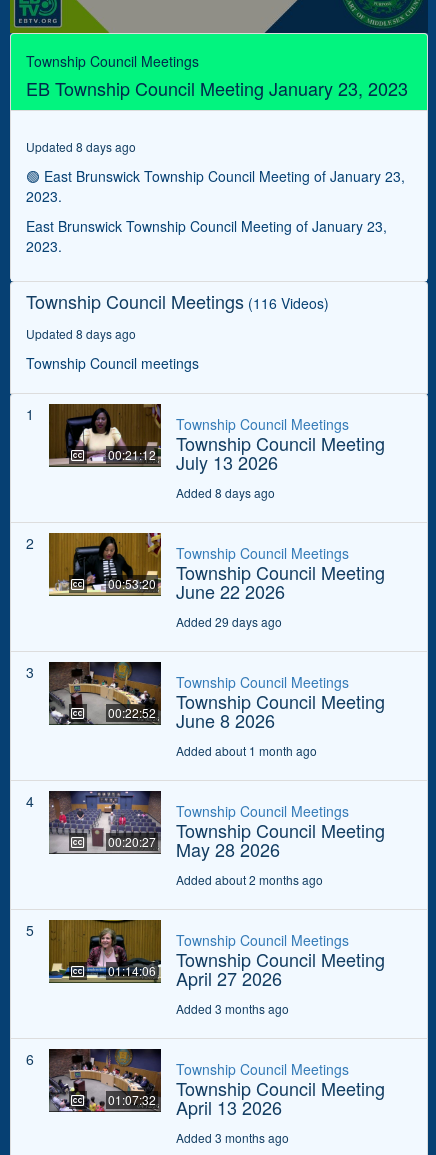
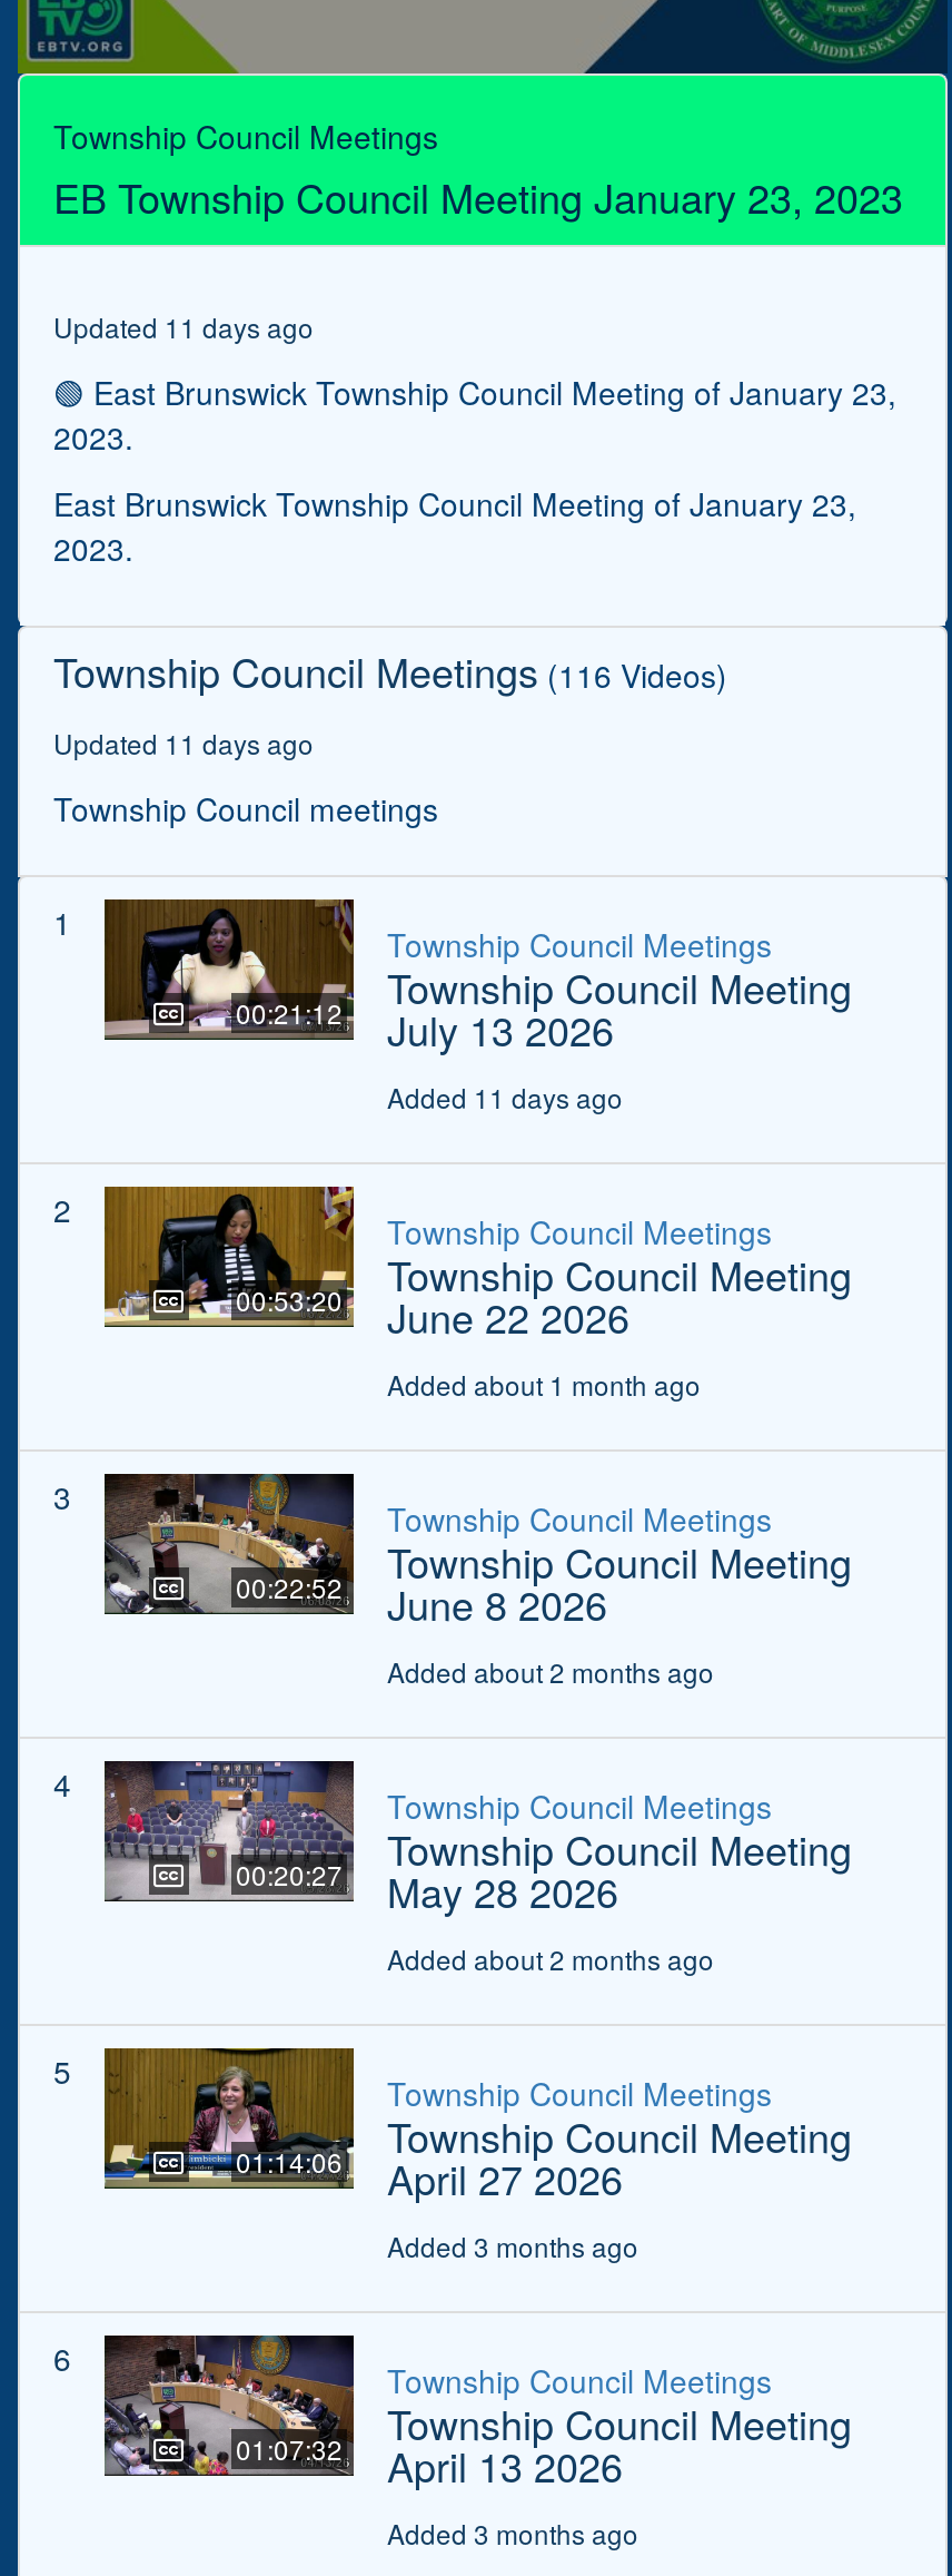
- Updated 8 days ago
+ Updated 11 days ago

- Updated 8 days ago
+ Updated 11 days ago

- Added 8 days ago
+ Added 11 days ago

- Added 29 days ago

+ Added about 2 months ago

moved up: Added about 1 month ago
